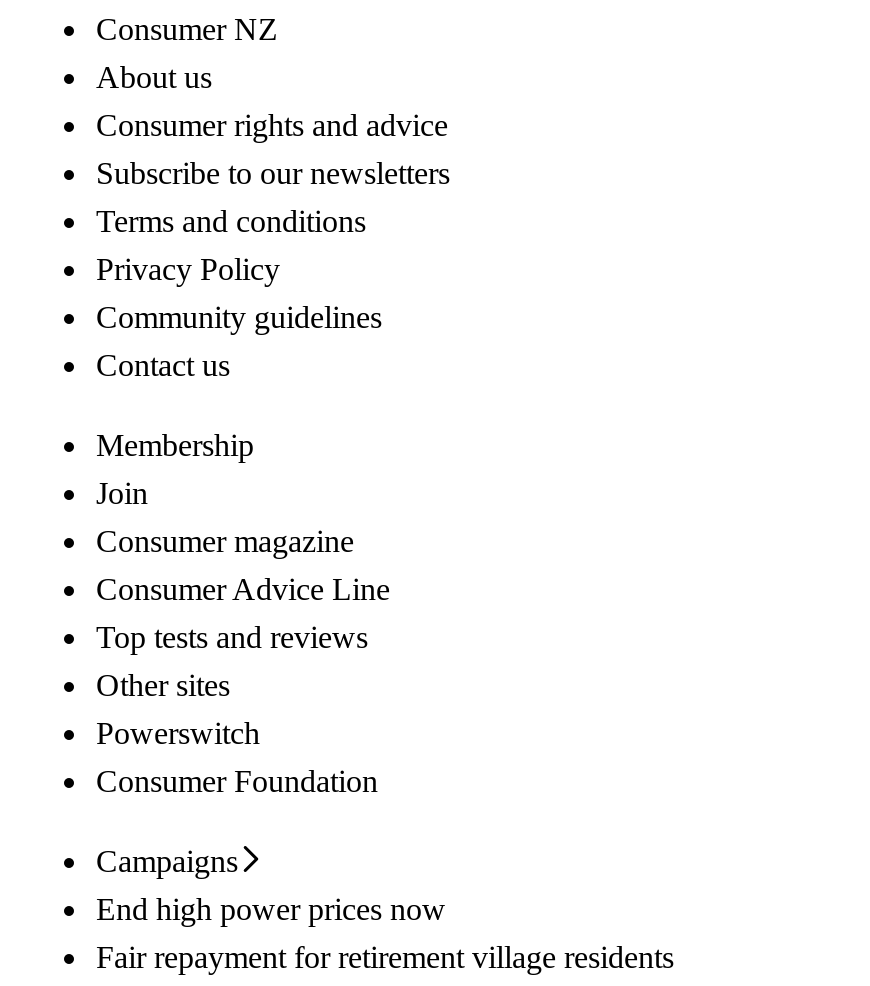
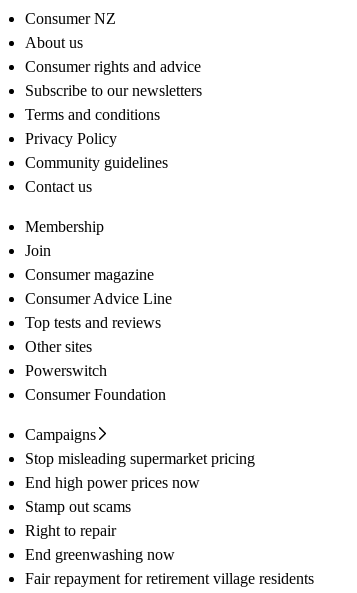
+ Stop misleading supermarket pricing

+ Stamp out scams
+ Right to repair
+ End greenwashing now
